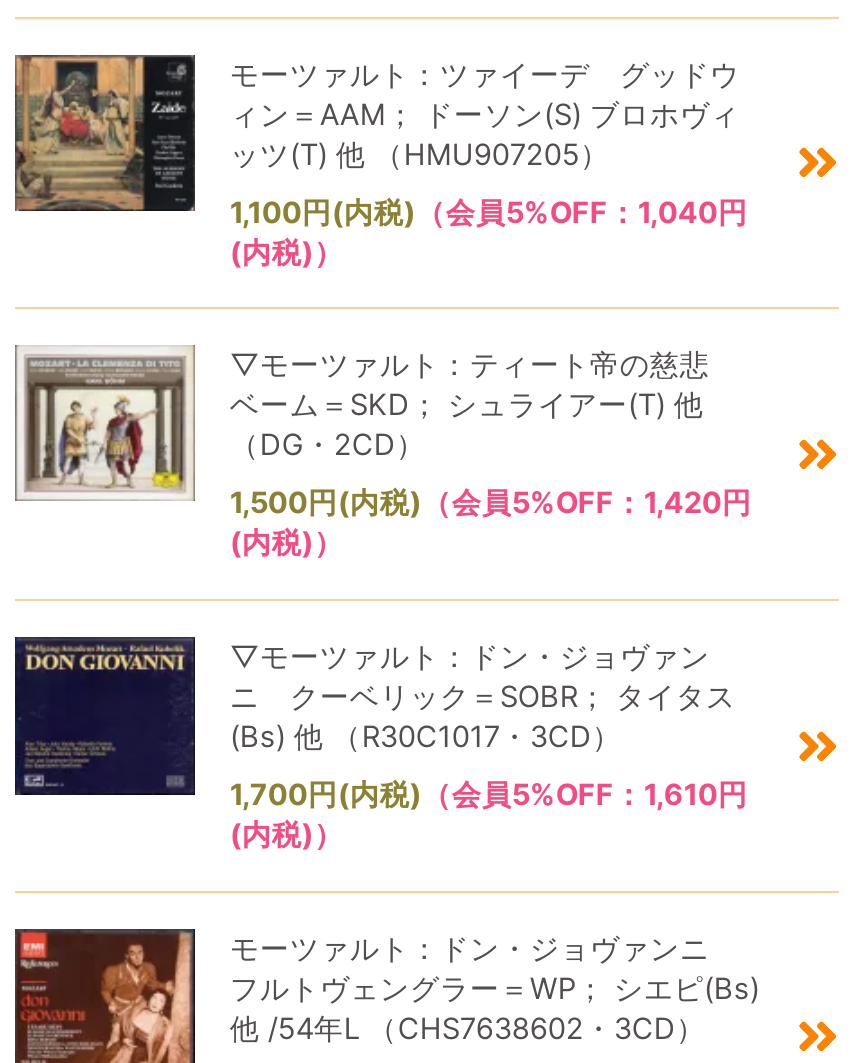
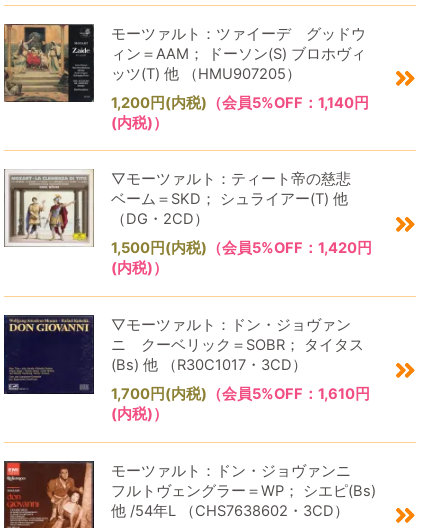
- 1,100円(内税)（会員5%OFF：1,040円
+ 1,200円(内税)（会員5%OFF：1,140円
